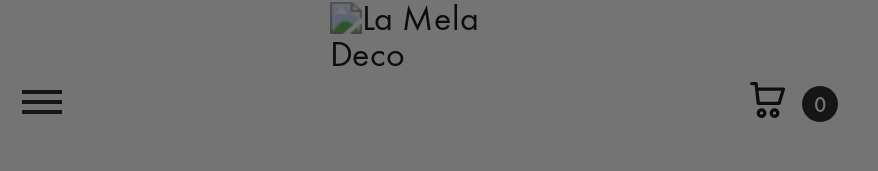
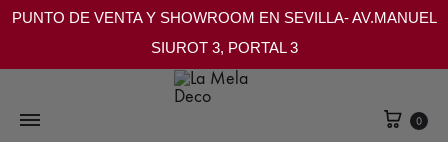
+ PUNTO DE VENTA Y SHOWROOM EN SEVILLA- AV.MANUEL
+ SIUROT 3, PORTAL 3
